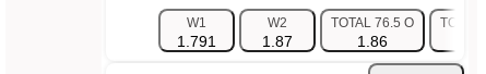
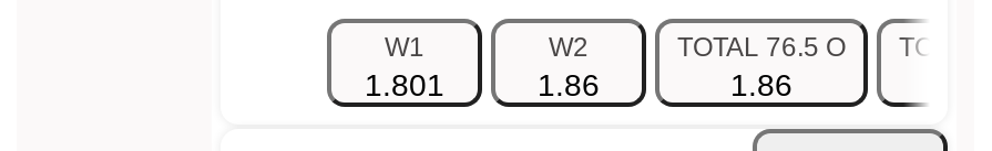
- 1.791
+ 1.801

- 1.87
+ 1.86
